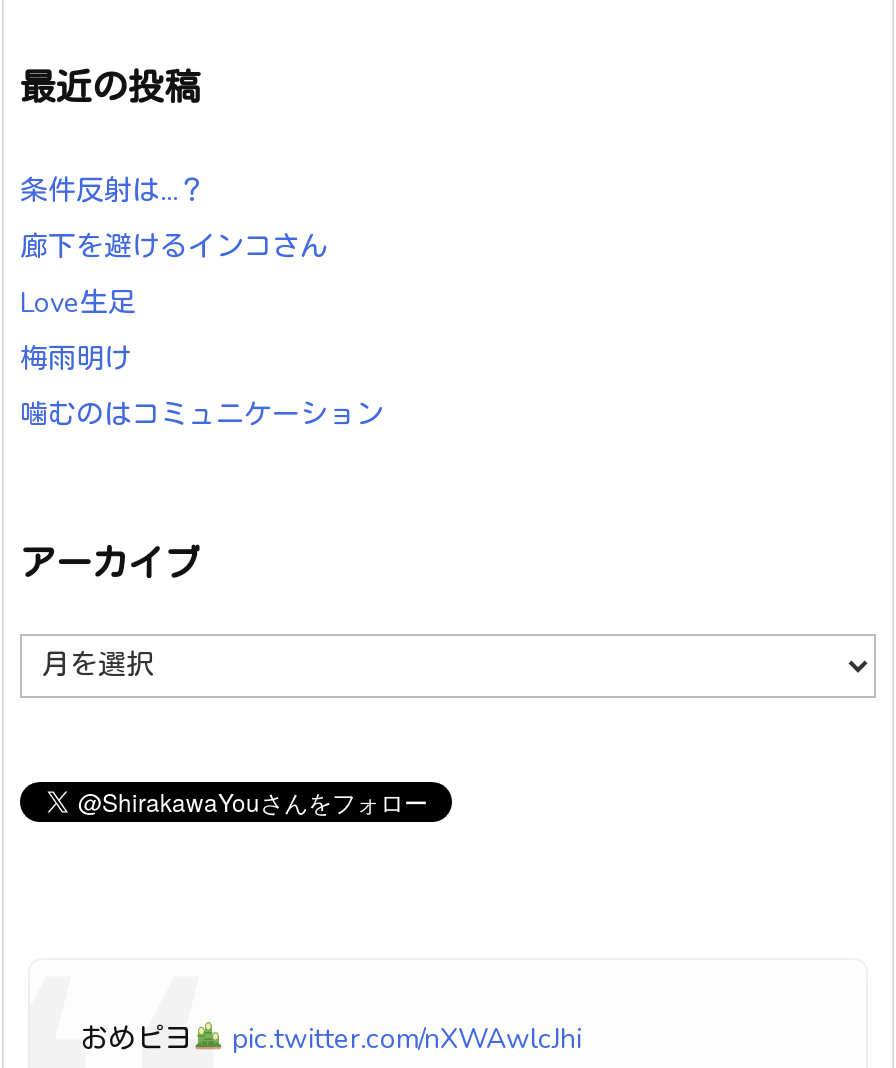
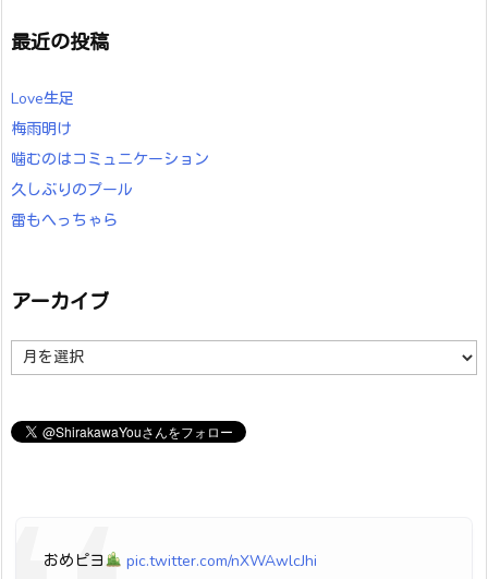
- 条件反射は…？
- 廊下を避けるインコさん

moved up: Love生足 | 梅雨明け | 噛むのはコミュニケーション

+ 久しぶりのプール
+ 雷もへっちゃら
